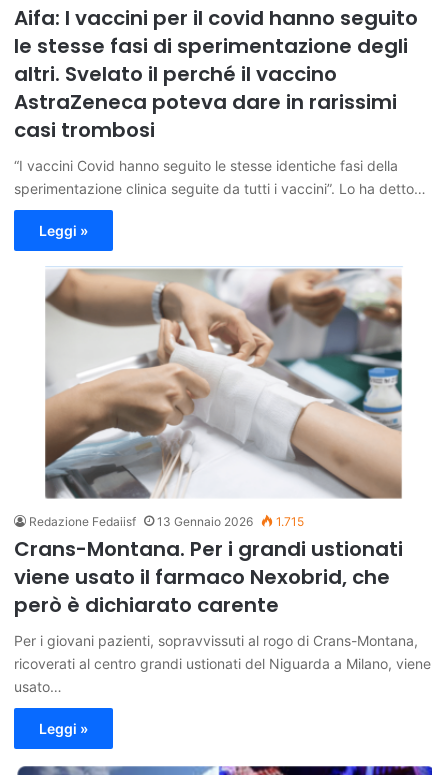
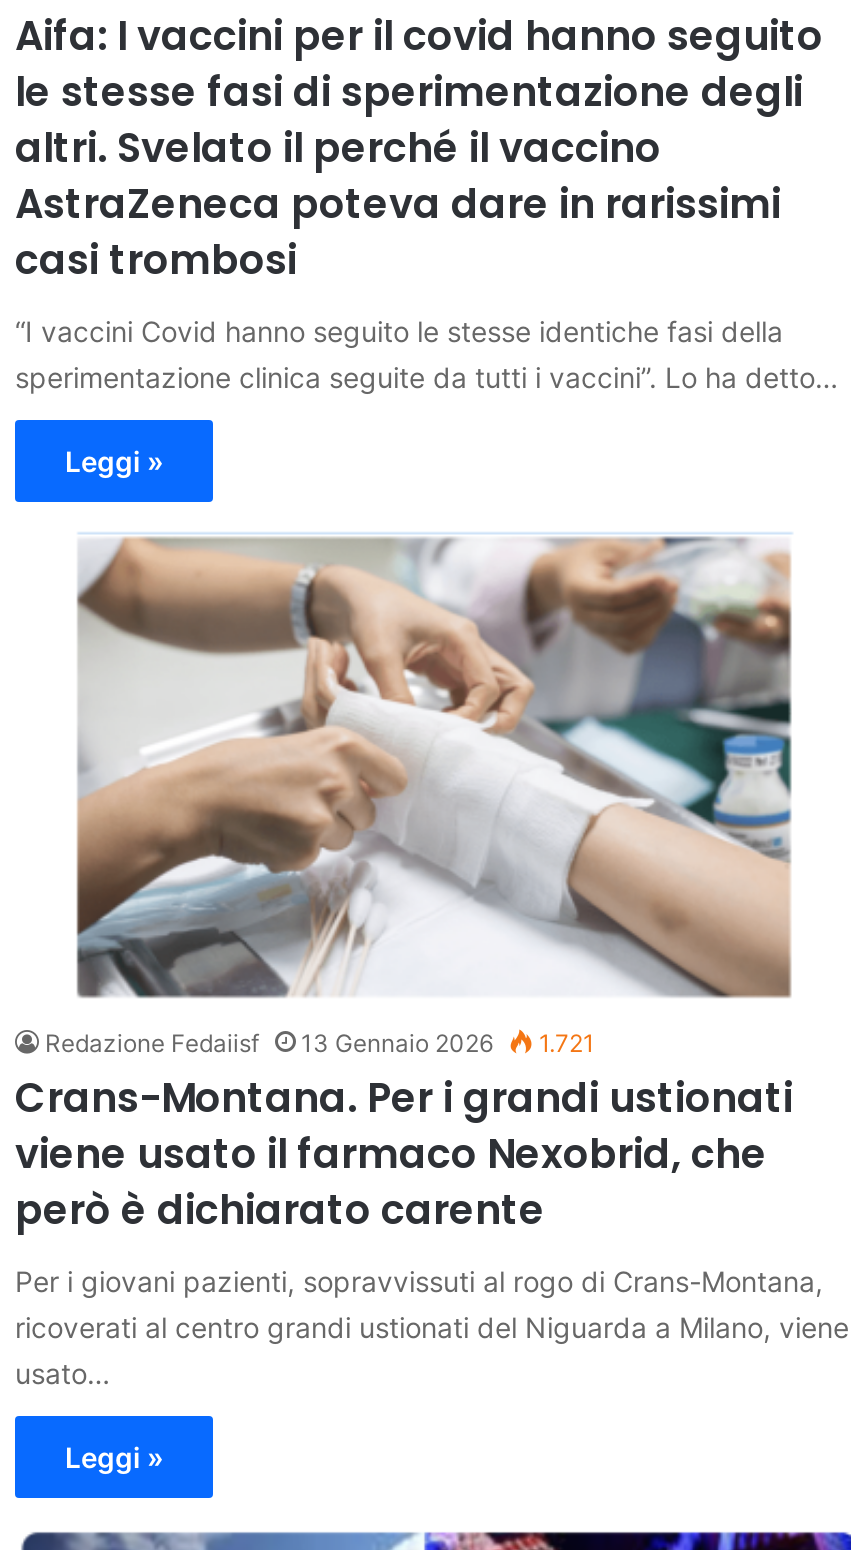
- Redazione Fedaiisf 13 Gennaio 2026 1.715
+ Redazione Fedaiisf 13 Gennaio 2026 1.721
